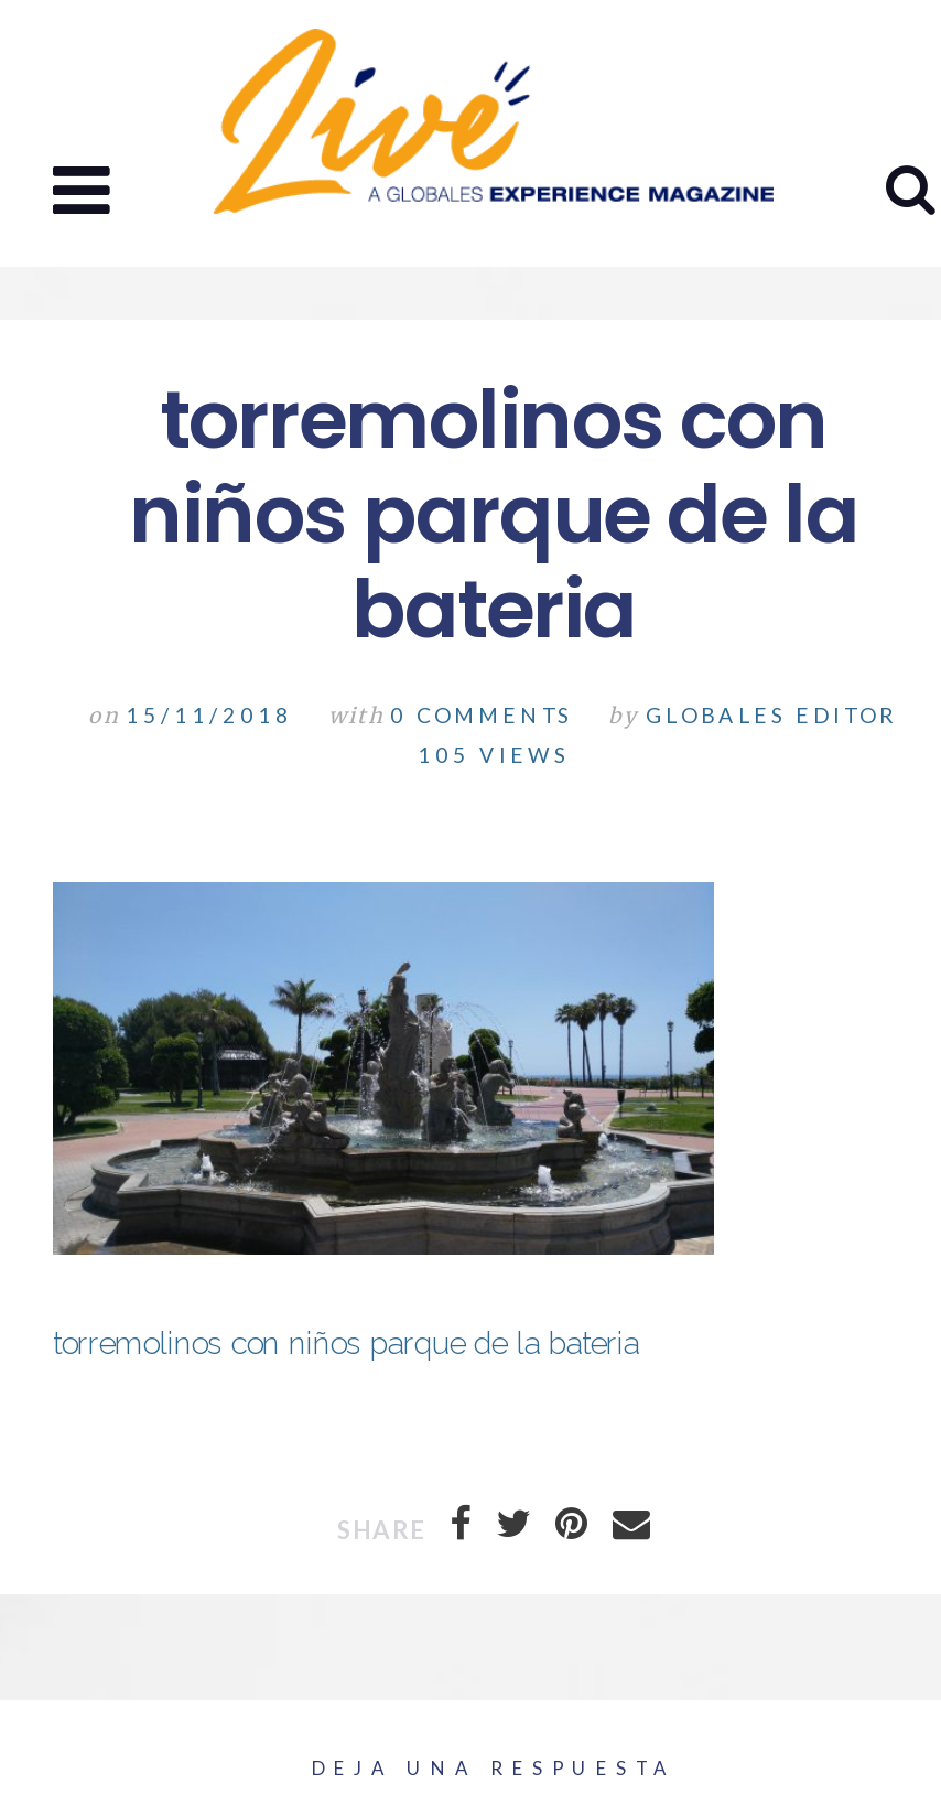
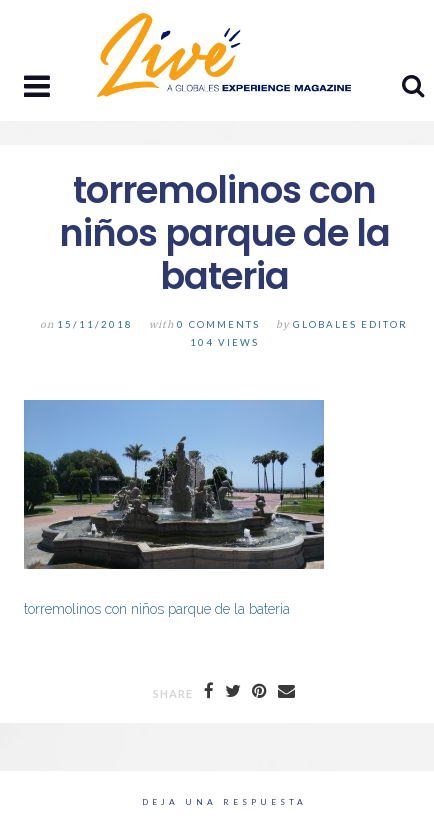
- 105 VIEWS
+ 104 VIEWS
